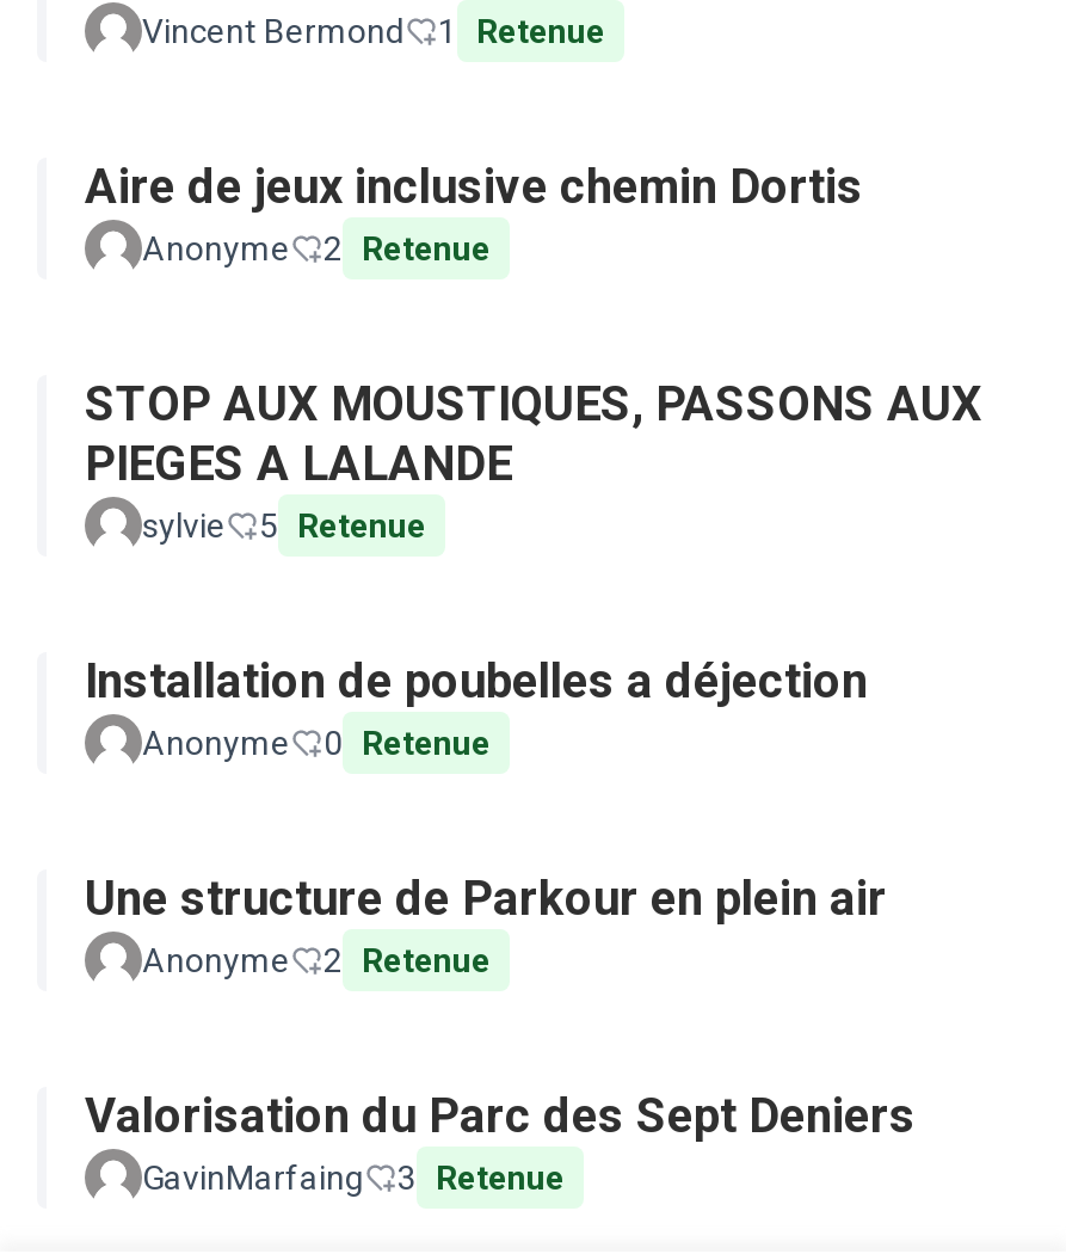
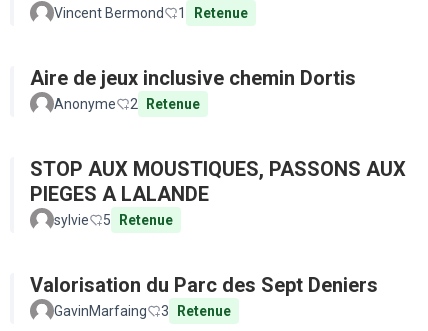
- Installation de poubelles a déjection
- Anonyme
- 0 Retenue
- Une structure de Parkour en plein air
- Anonyme
- 2 Retenue
